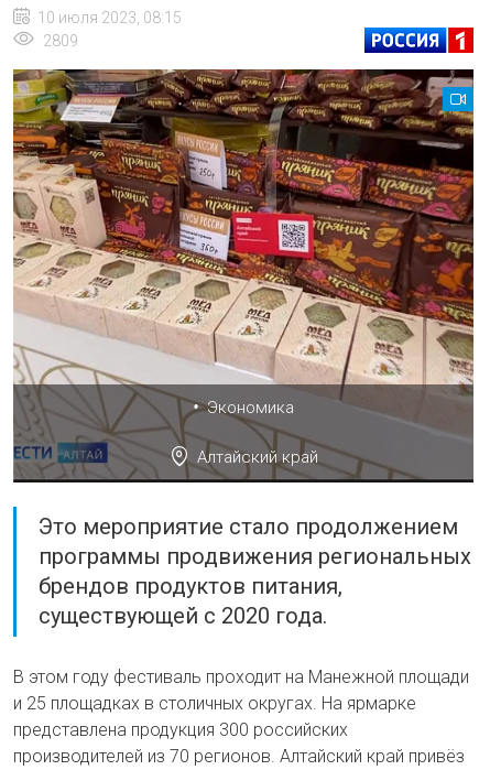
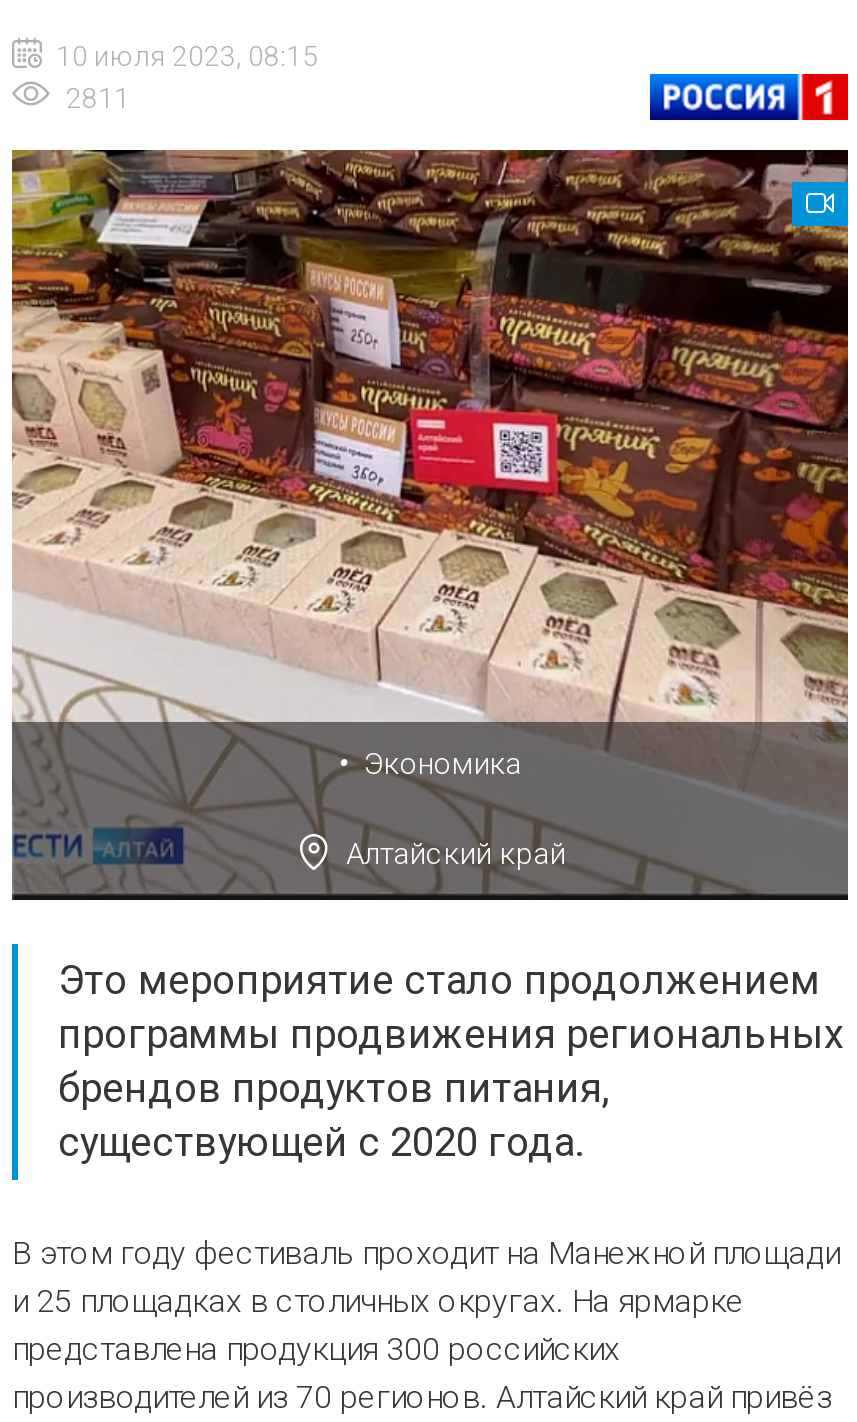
- 2809
+ 2811
